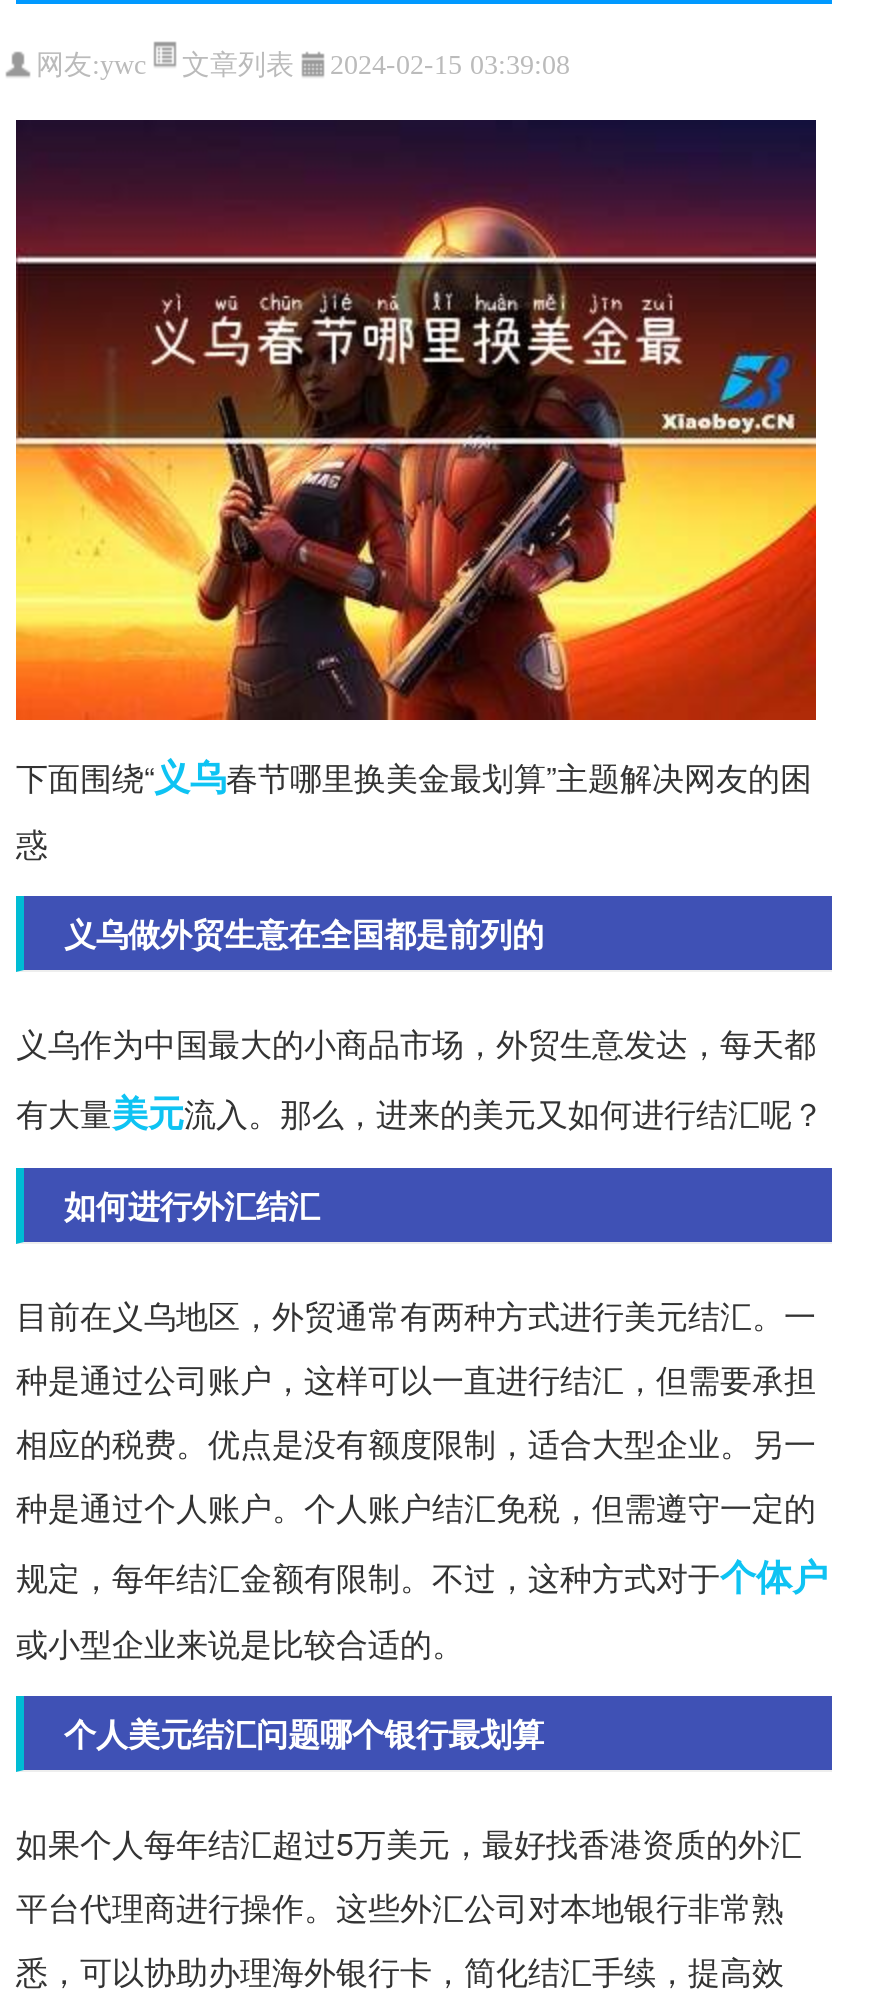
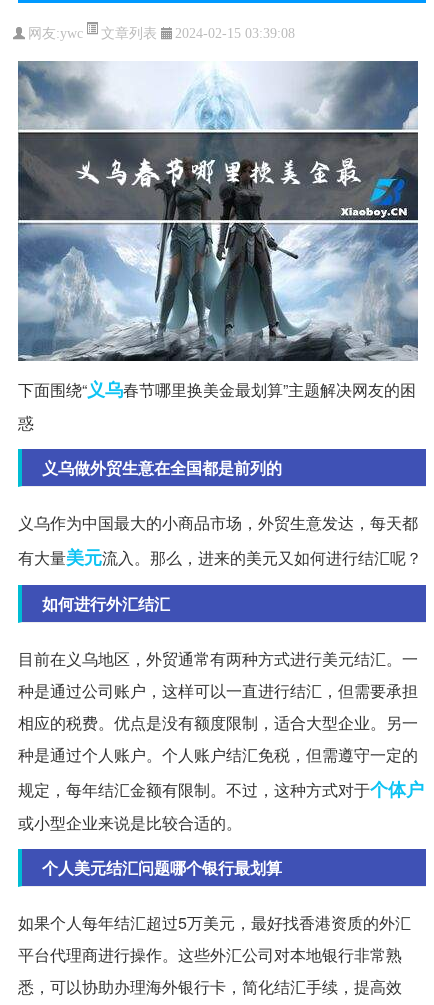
- [image]
+ [image]
